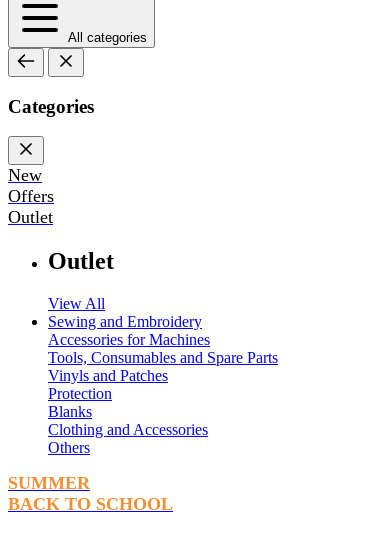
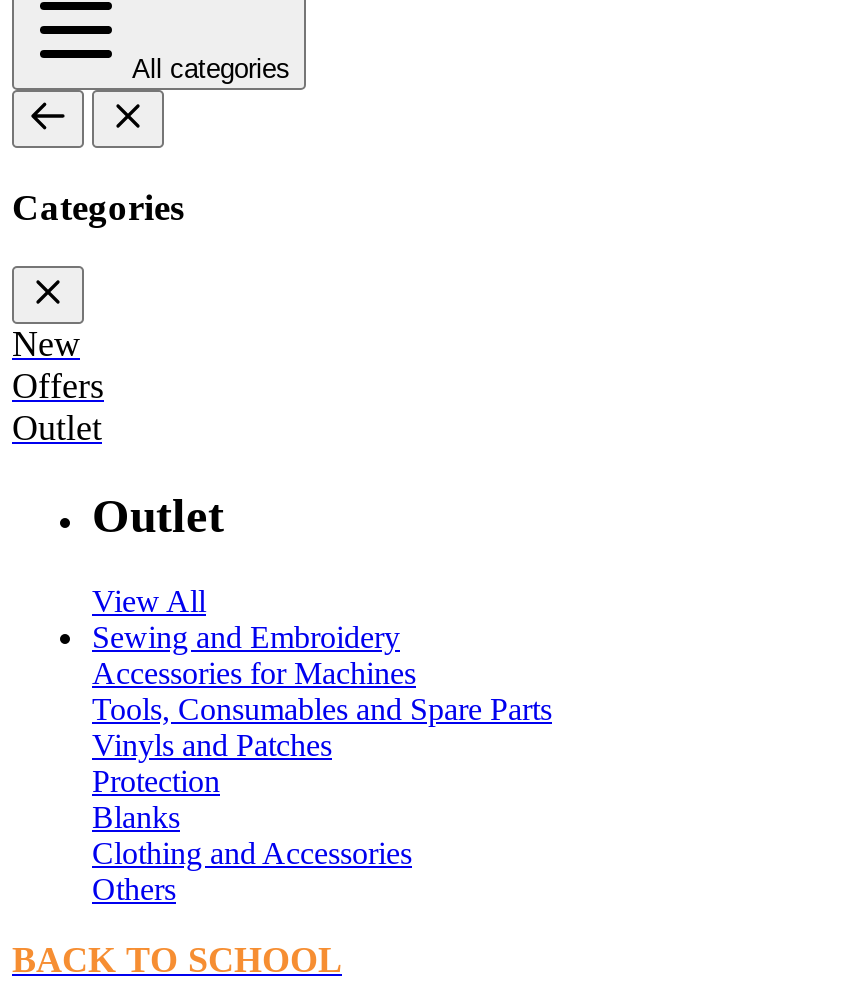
- SUMMER
